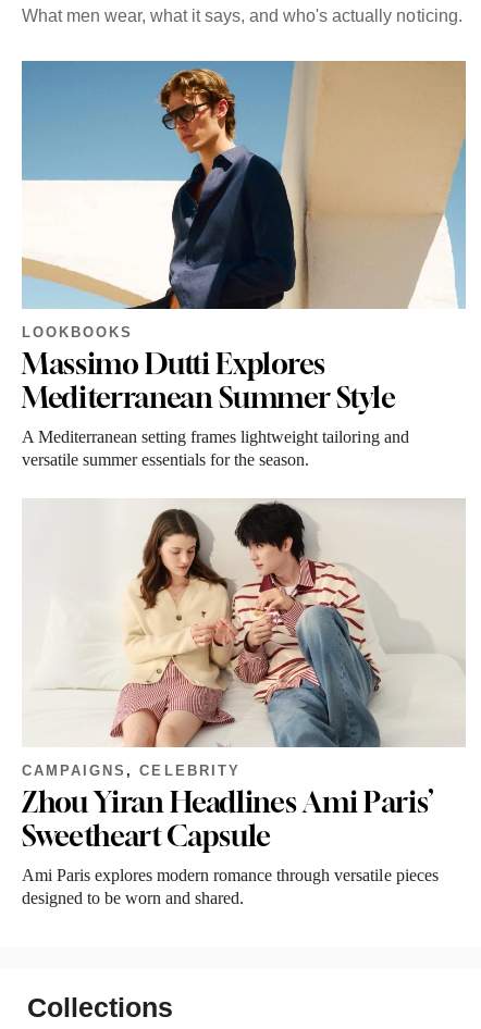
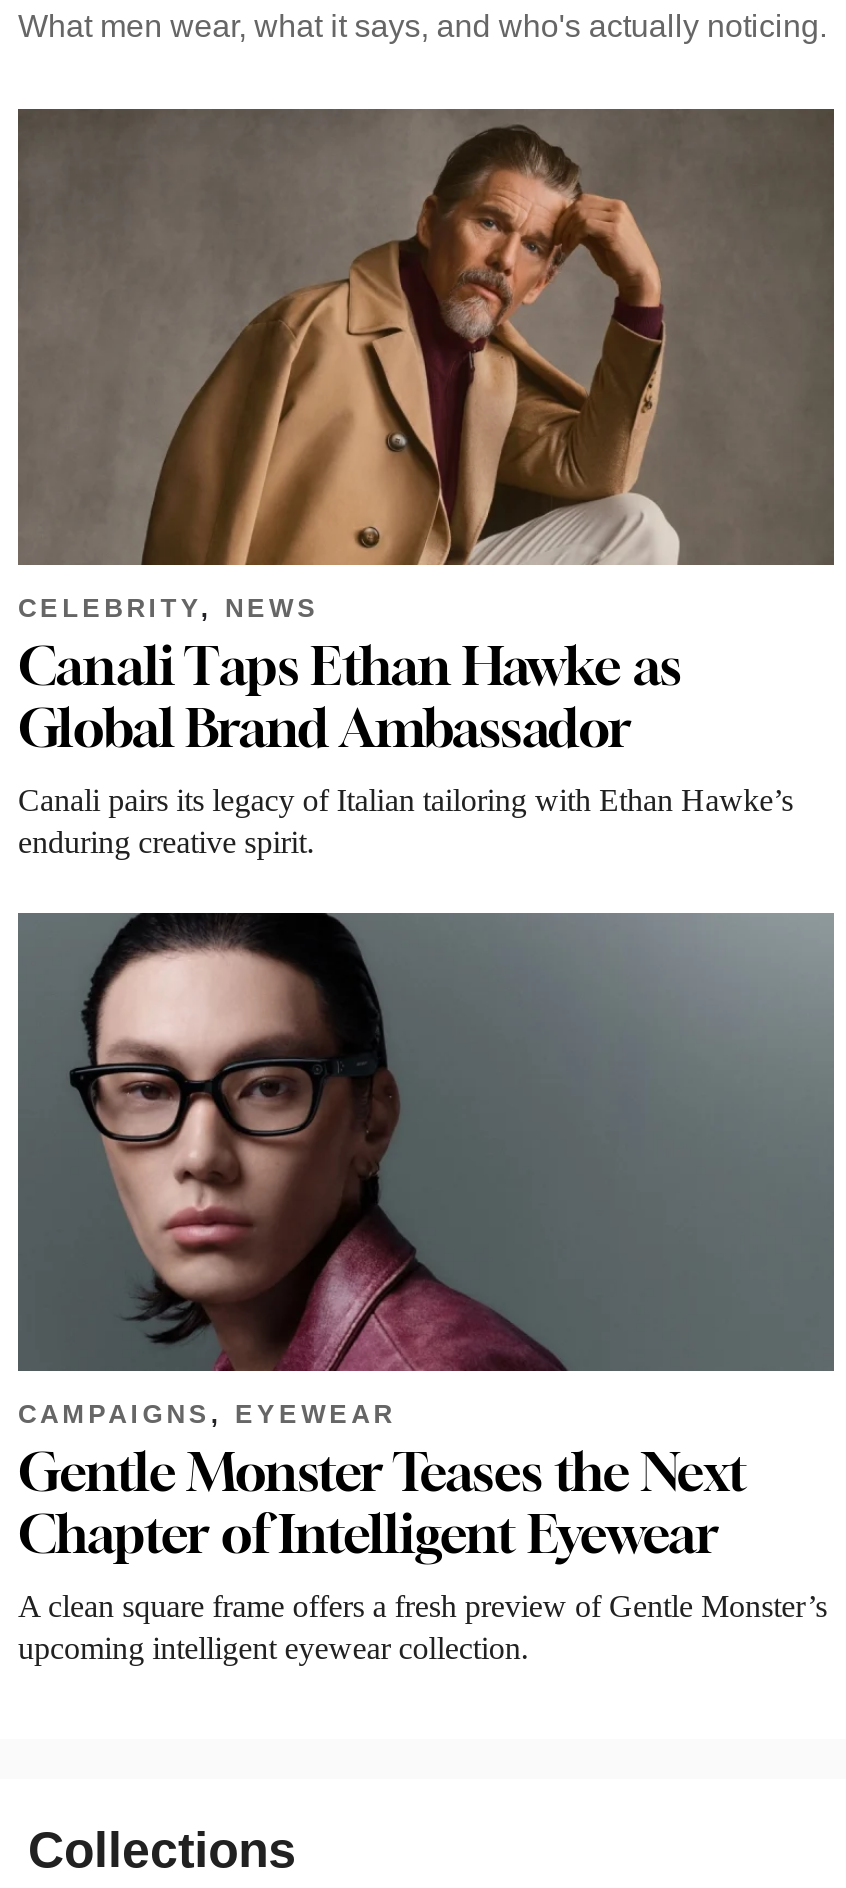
- [image]
- LOOKBOOKS
- Massimo Dutti Explores
- Mediterranean Summer Style
- A Mediterranean setting frames lightweight tailoring and
- versatile summer essentials for the season.
+ [image]
+ CELEBRITY, NEWS
+ Canali Taps Ethan Hawke as
+ Global Brand Ambassador
+ Canali pairs its legacy of Italian tailoring with Ethan Hawke’s
+ enduring creative spirit.

- [image]
- CAMPAIGNS, CELEBRITY
- Zhou Yiran Headlines Ami Paris’
- Sweetheart Capsule
- Ami Paris explores modern romance through versatile pieces
- designed to be worn and shared.
+ [image]
+ CAMPAIGNS, EYEWEAR
+ Gentle Monster Teases the Next
+ Chapter of Intelligent Eyewear
+ A clean square frame offers a fresh preview of Gentle Monster’s
+ upcoming intelligent eyewear collection.
